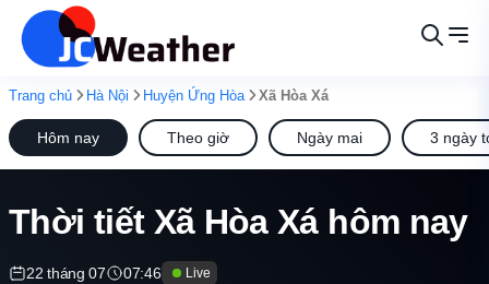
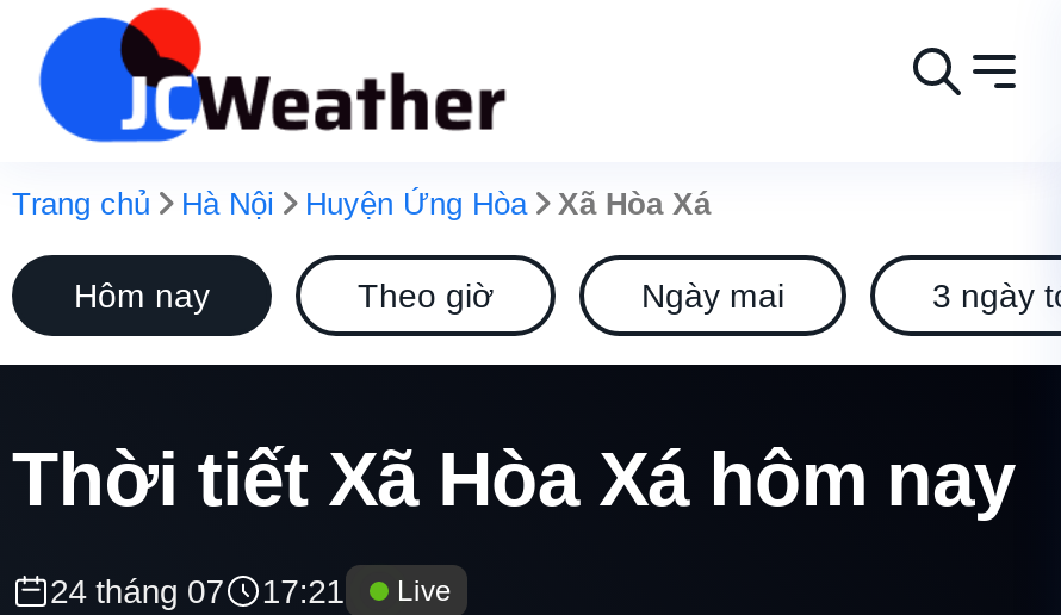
- 22 tháng 07
+ 24 tháng 07

- 07:46
+ 17:21
